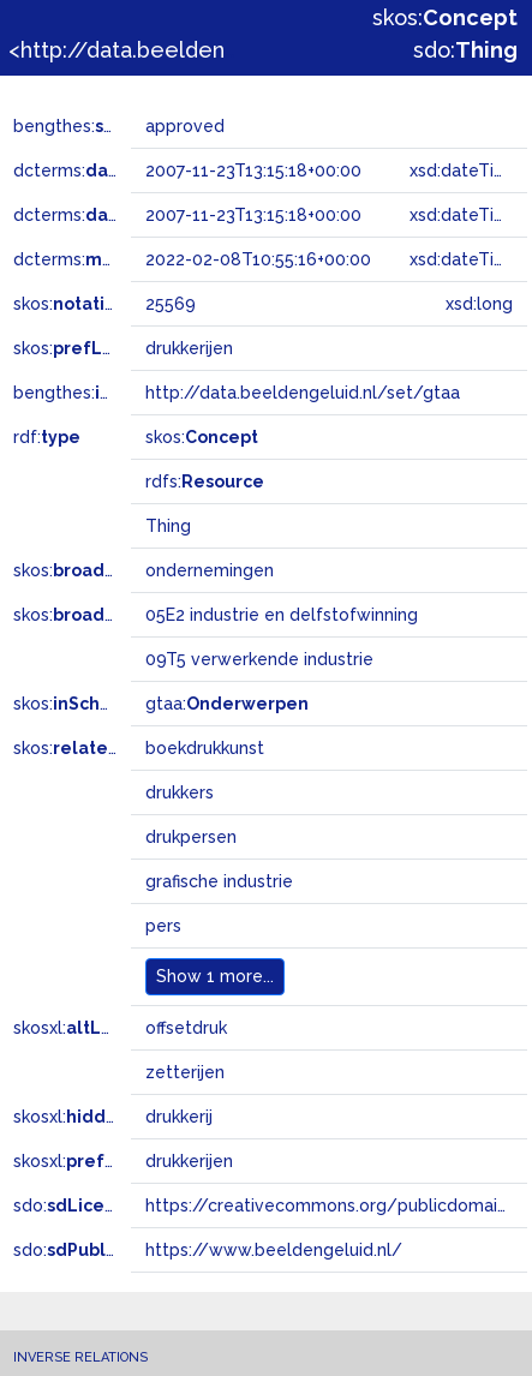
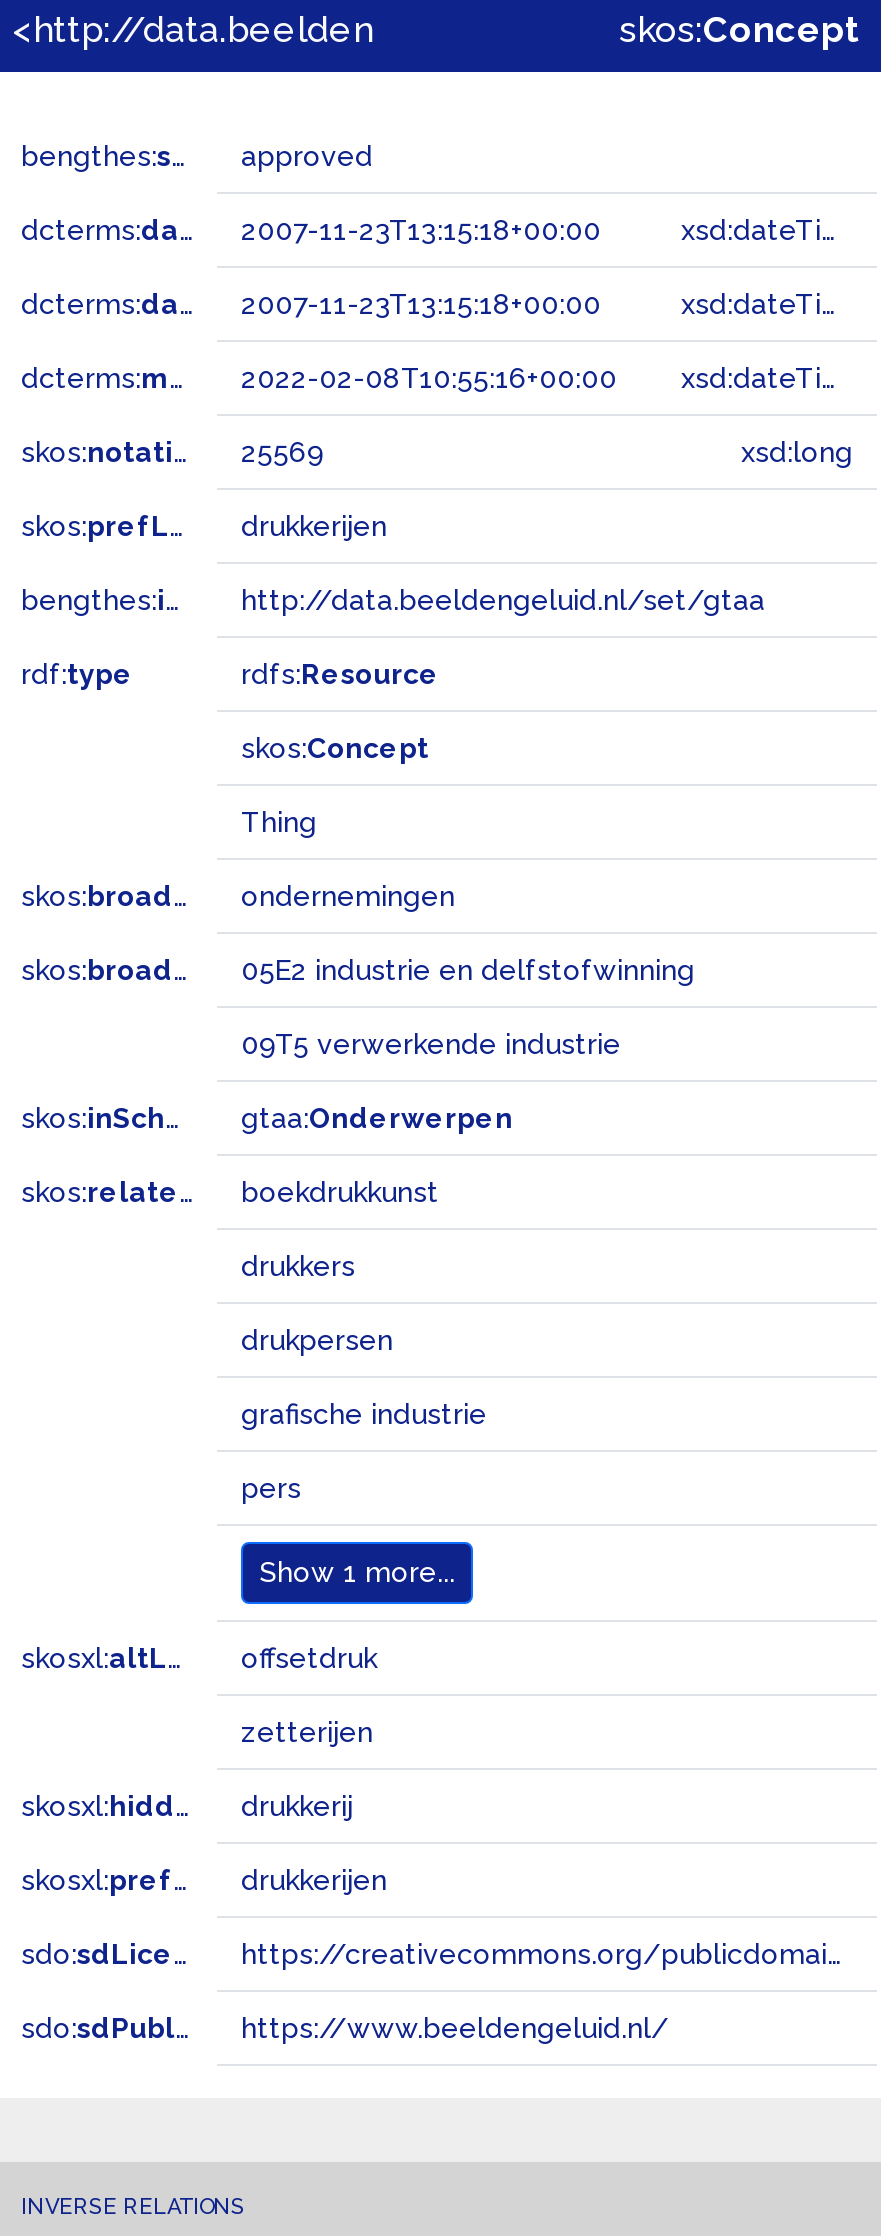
- sdo:Thing

moved up: rdfs:Resource
